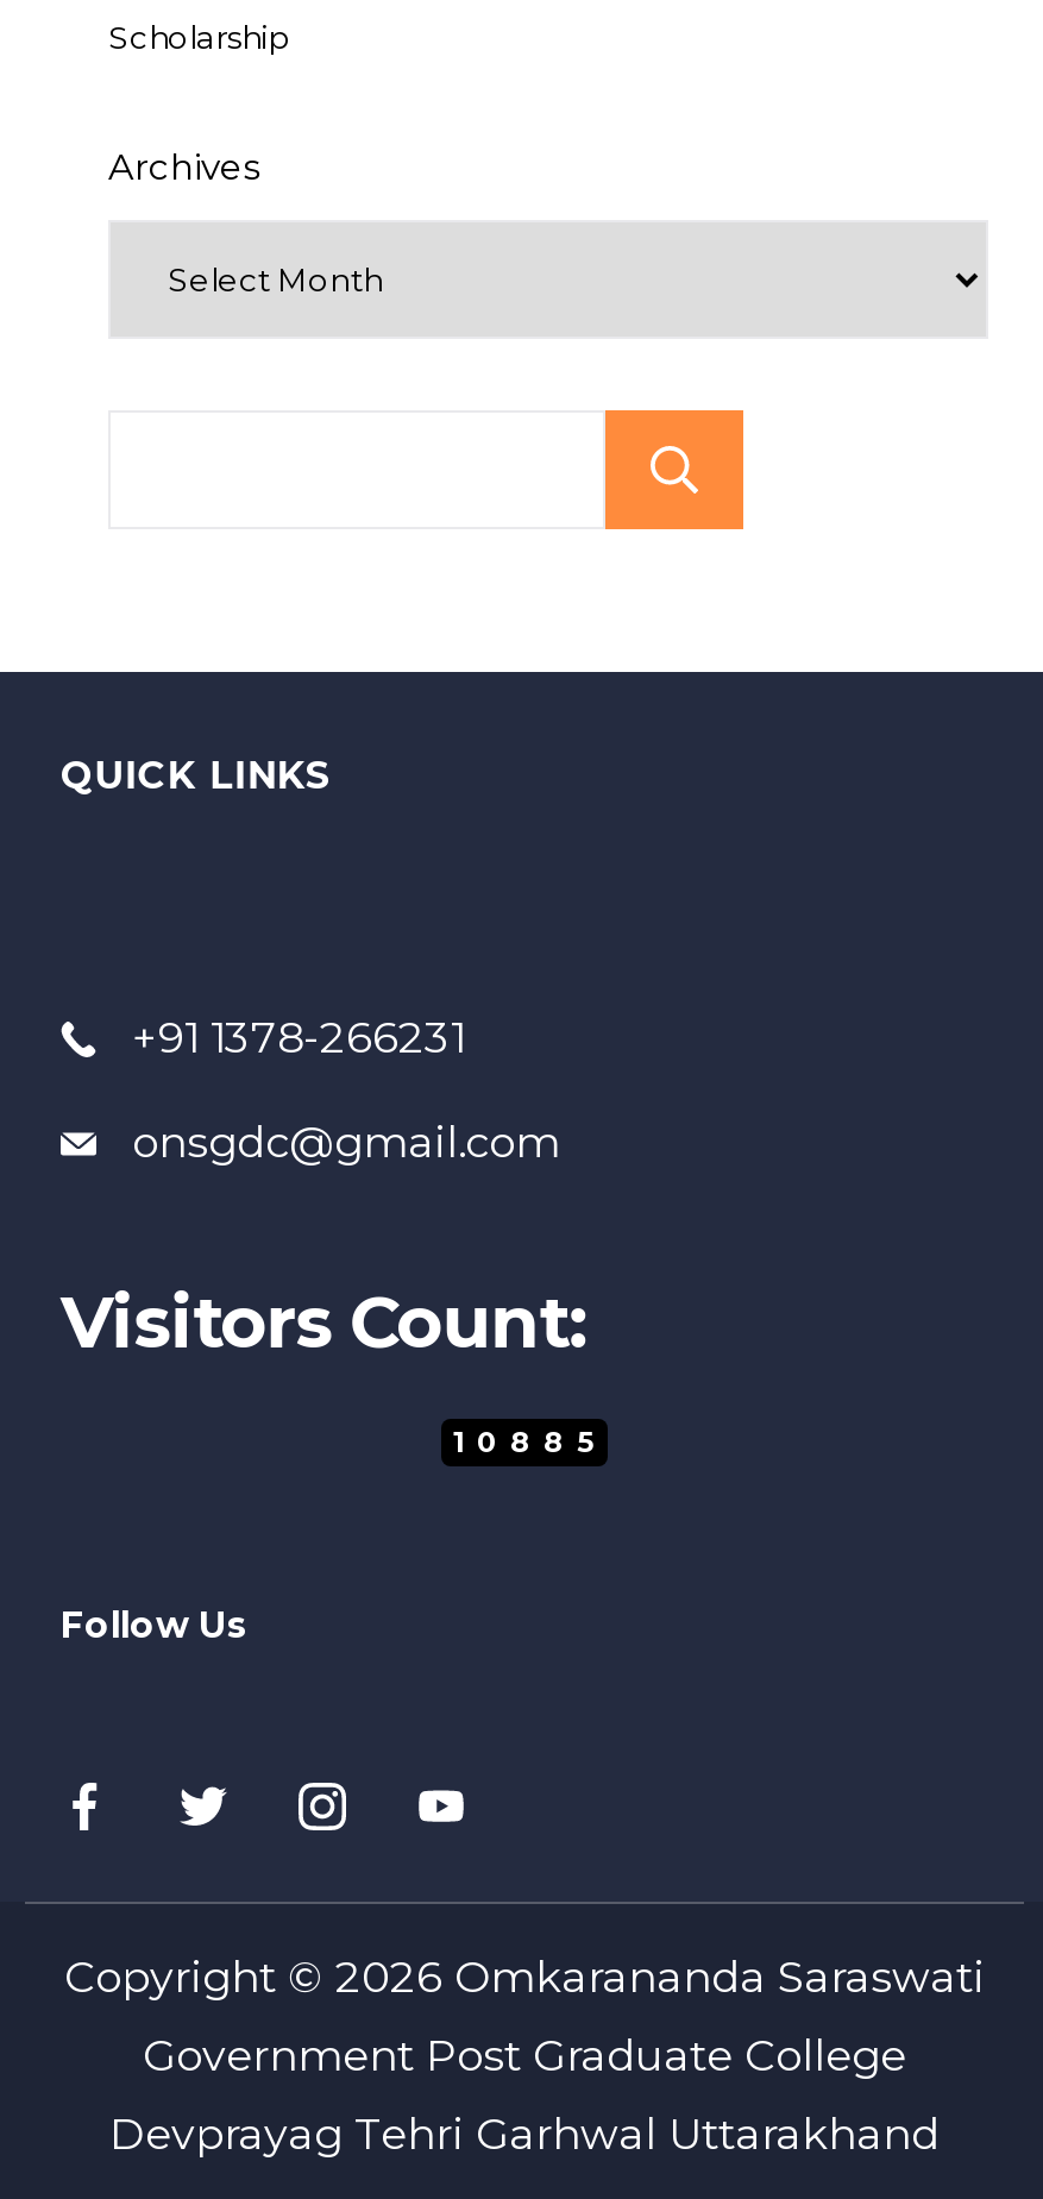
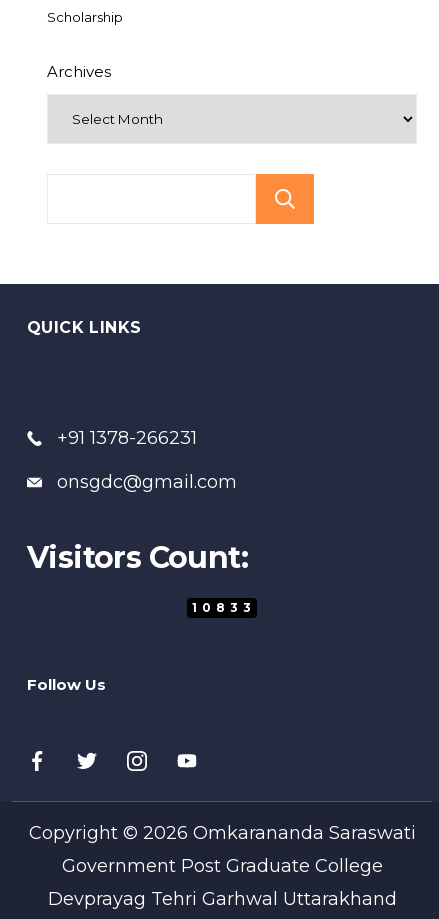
- 10885
+ 10833
